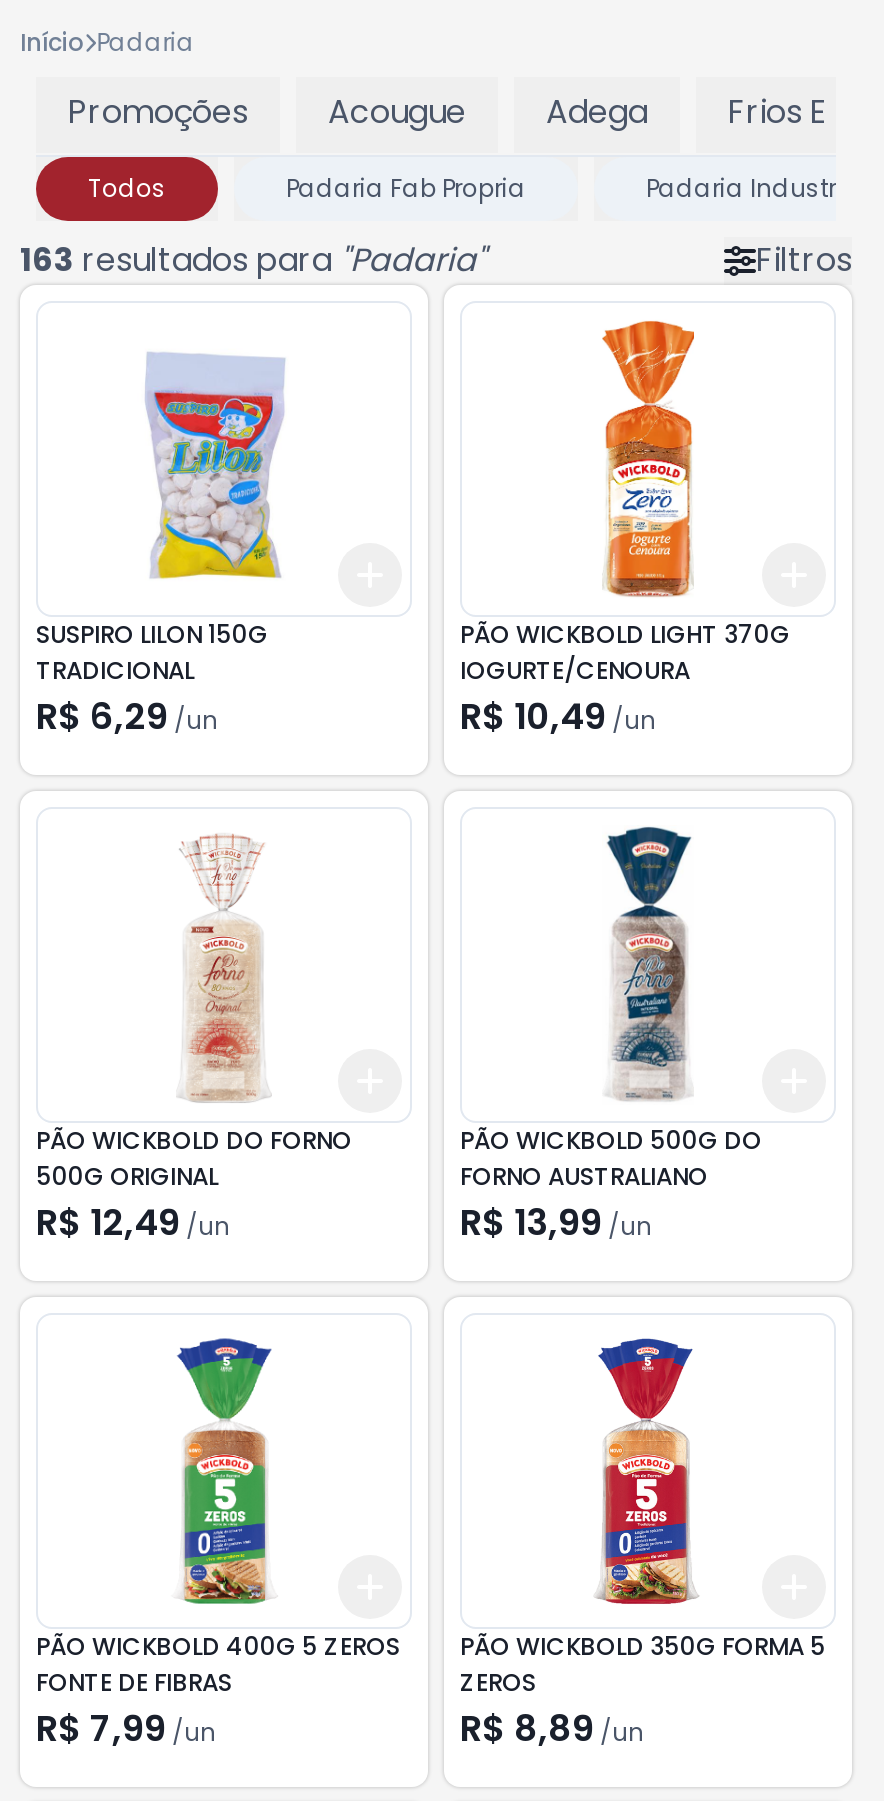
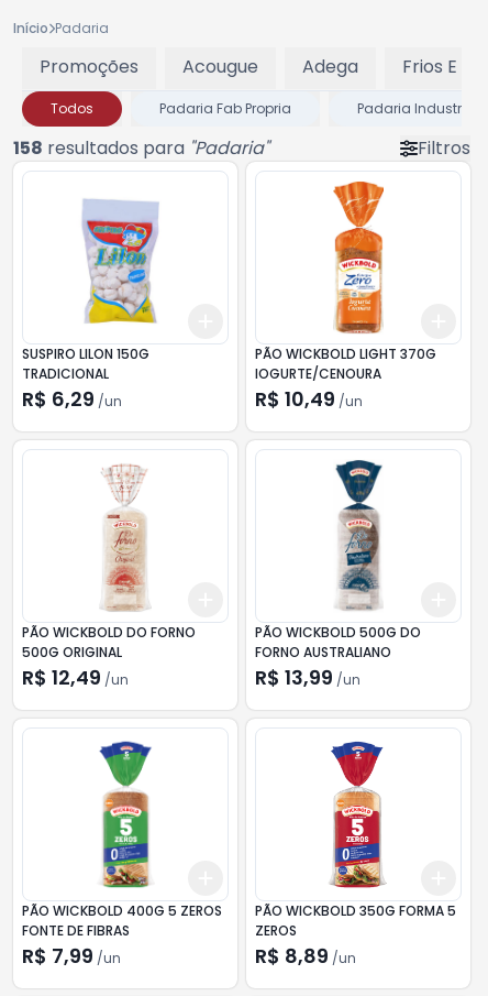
- 163 resultados para " Padaria"
+ 158 resultados para " Padaria"
